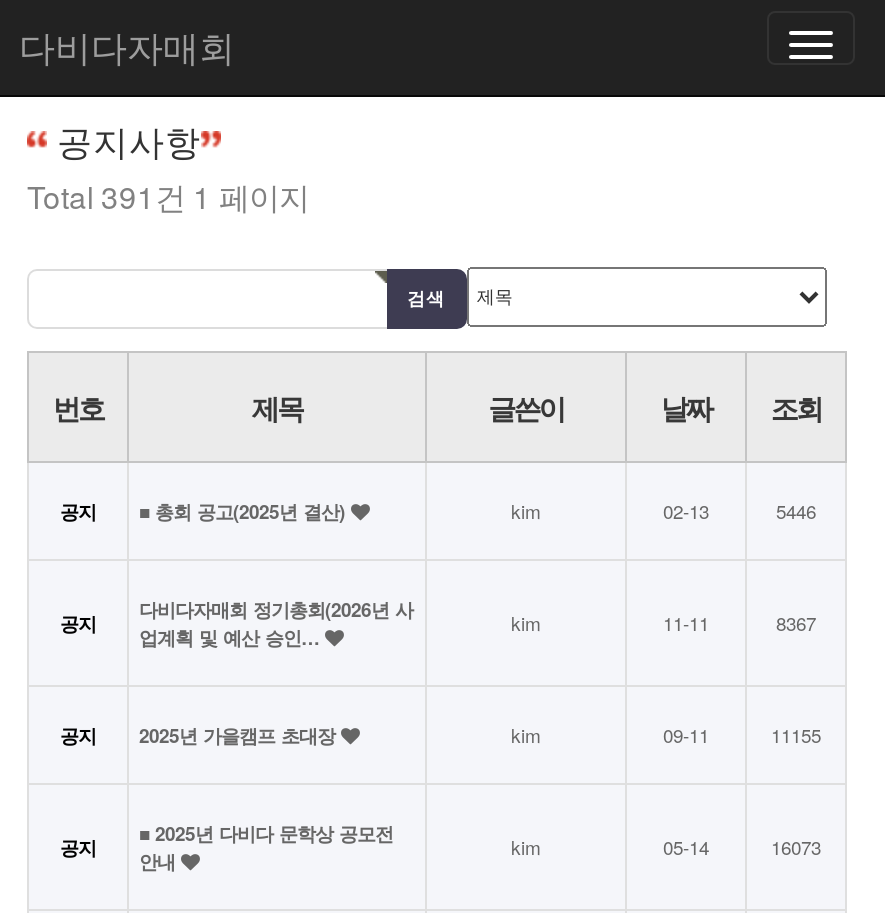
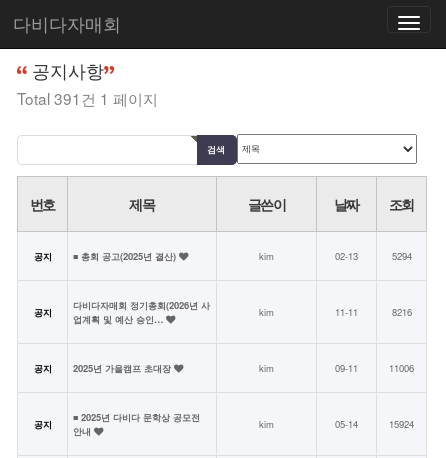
- 5446
+ 5294

- 8367
+ 8216

- 11155
+ 11006

- 16073
+ 15924
